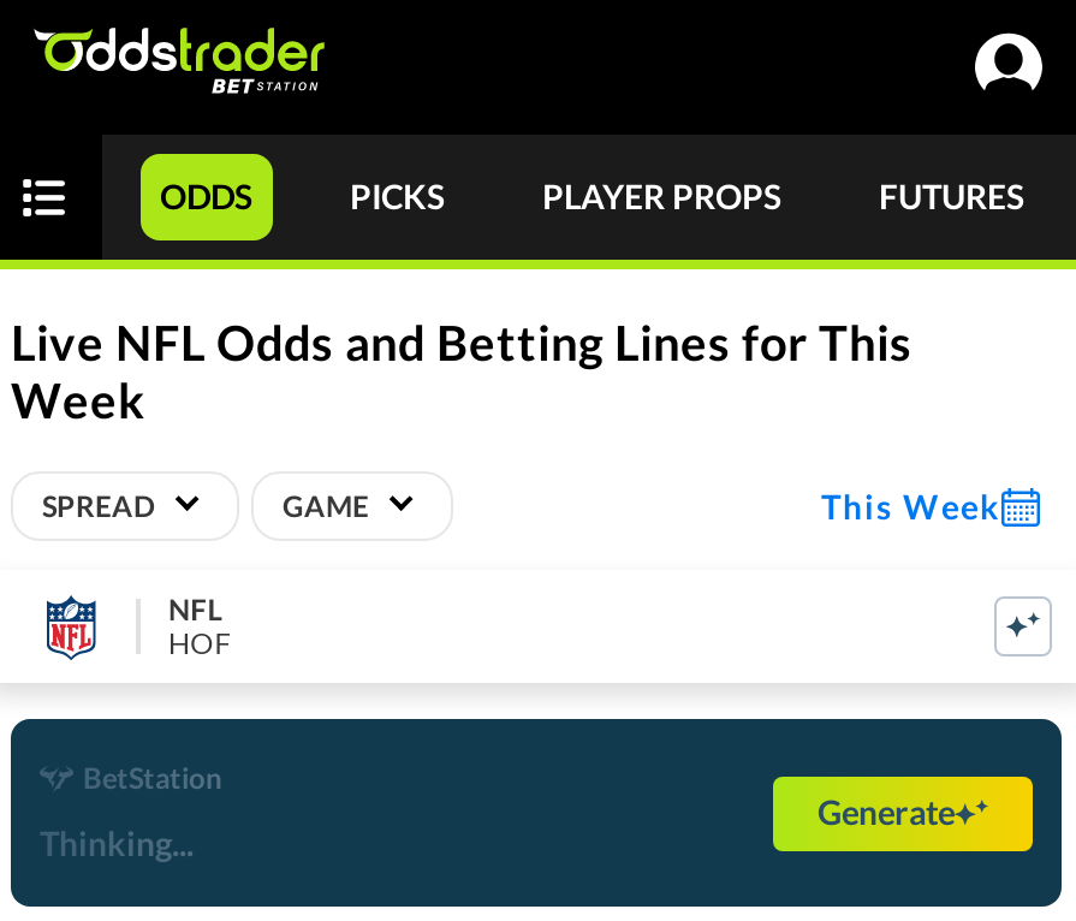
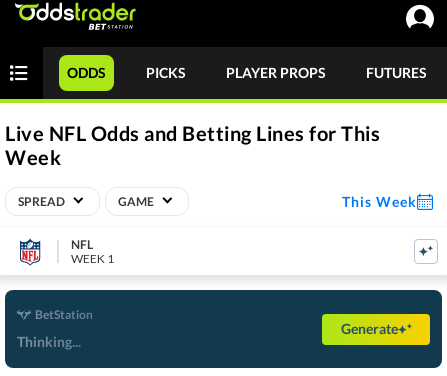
- HOF
+ WEEK 1
